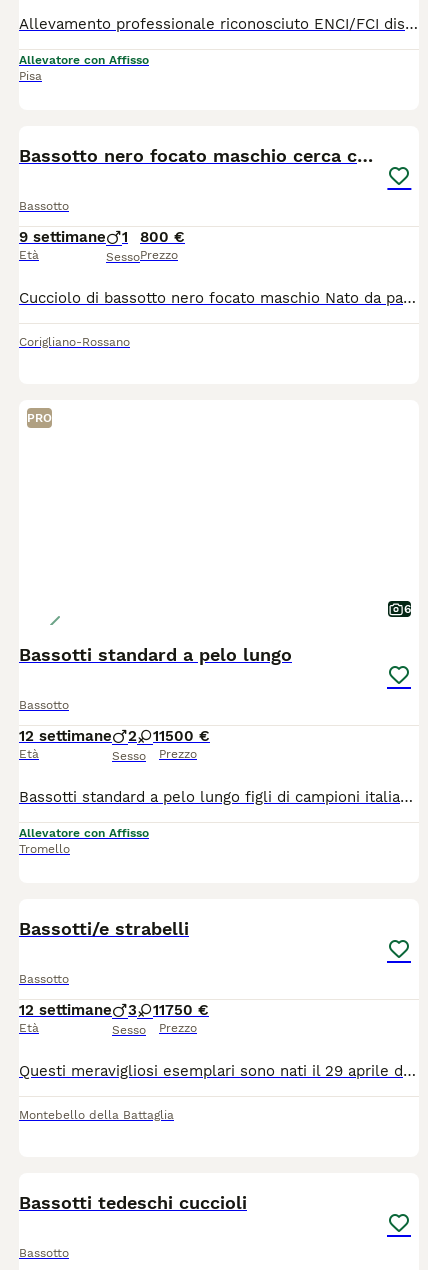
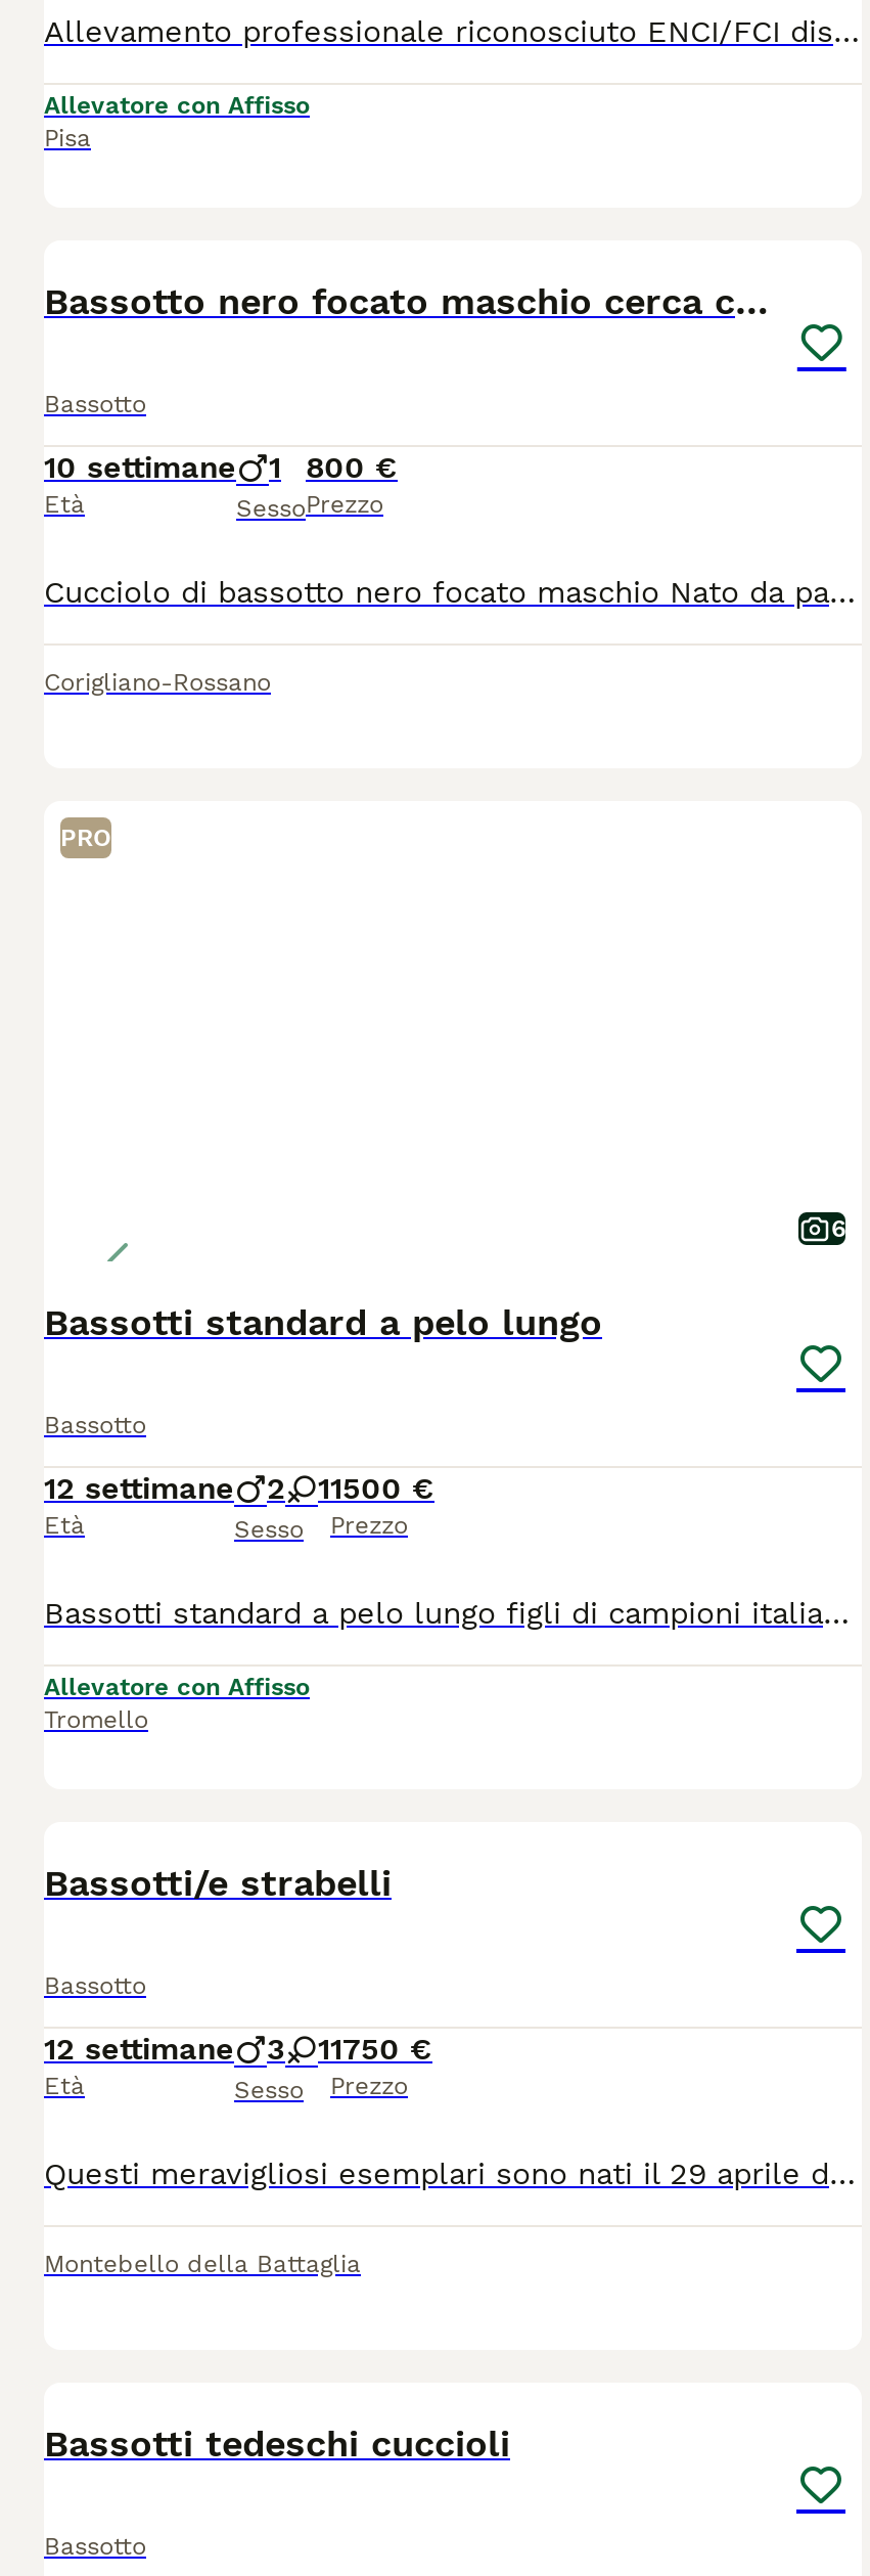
- 9 settimane 1 800 €
+ 10 settimane 1 800 €
